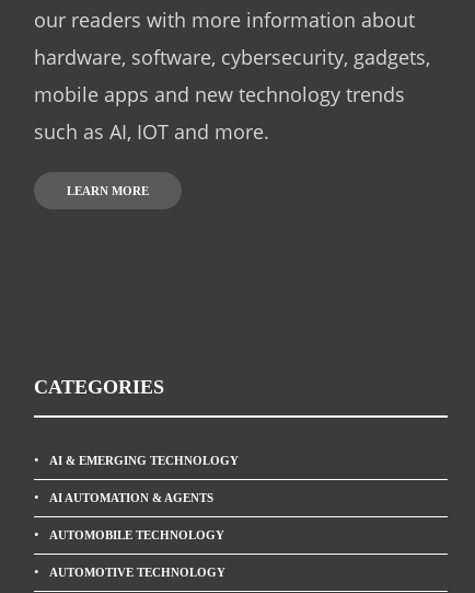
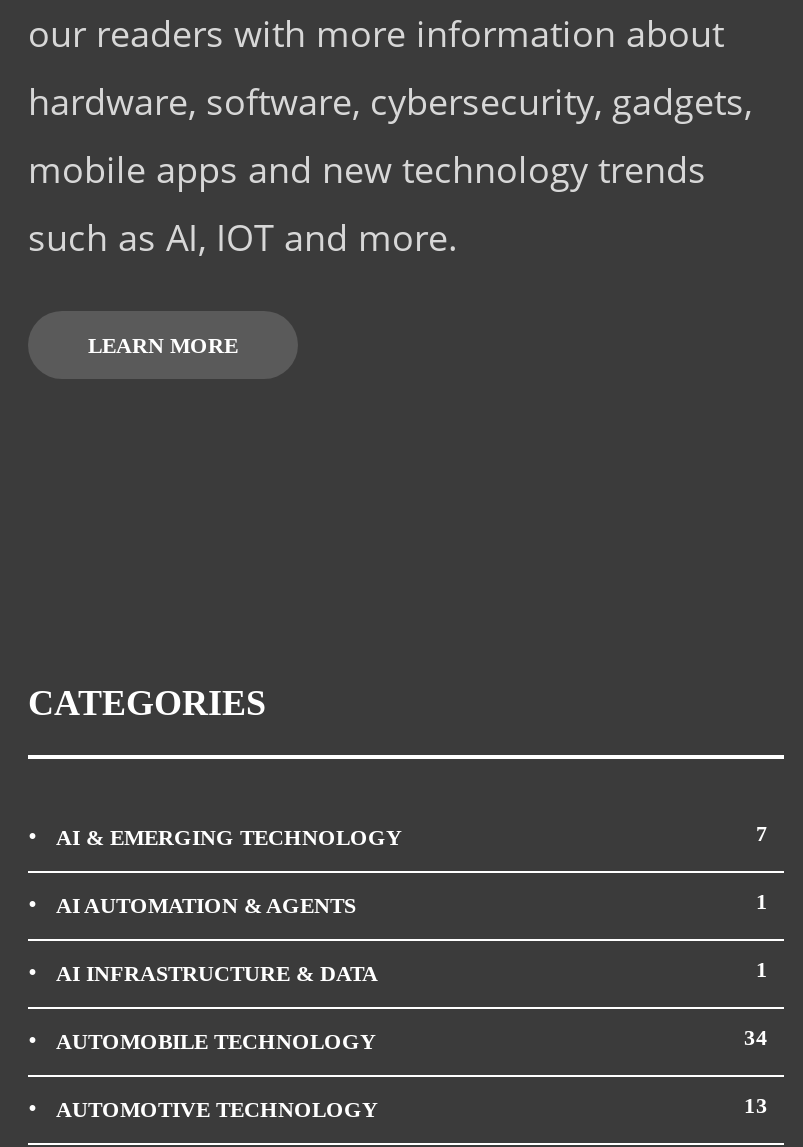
+ 7

+ 1
+ AI INFRASTRUCTURE & DATA
+ 1

+ 34

+ 13
